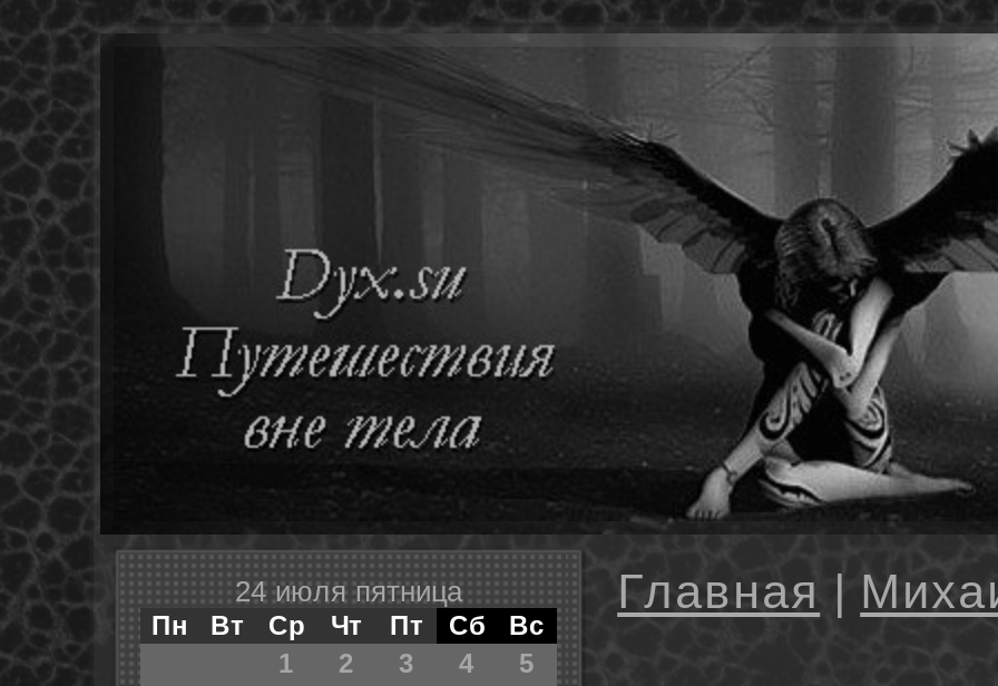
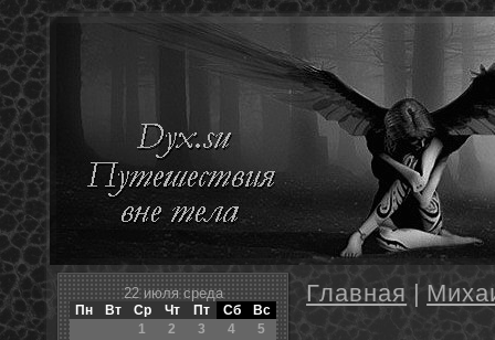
- 24 июля пятница
+ 22 июля среда
